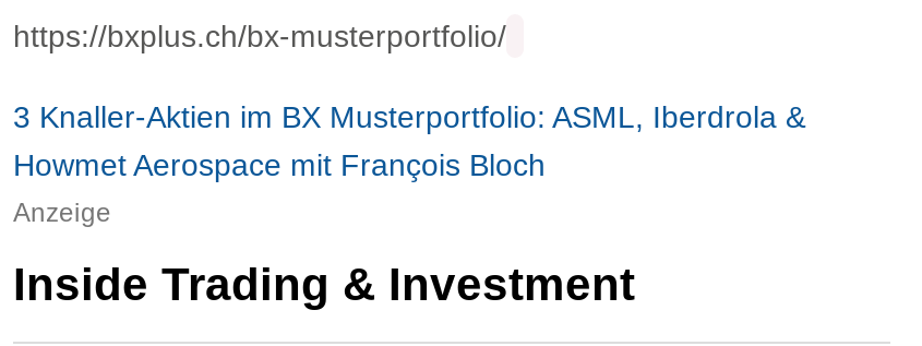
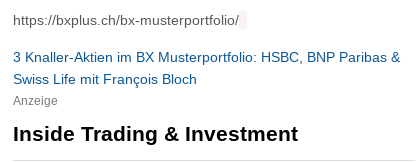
- 3 Knaller-Aktien im BX Musterportfolio: ASML, Iberdrola &
- Howmet Aerospace mit François Bloch
+ 3 Knaller-Aktien im BX Musterportfolio: HSBC, BNP Paribas &
+ Swiss Life mit François Bloch
